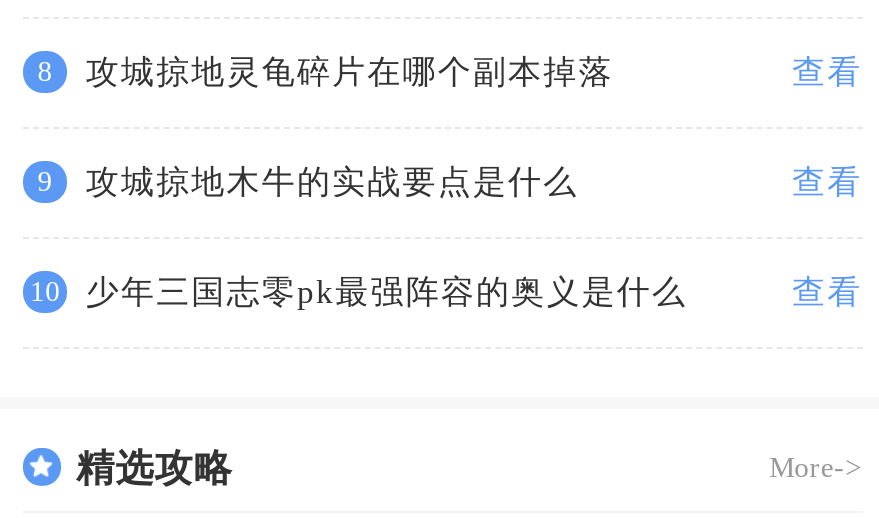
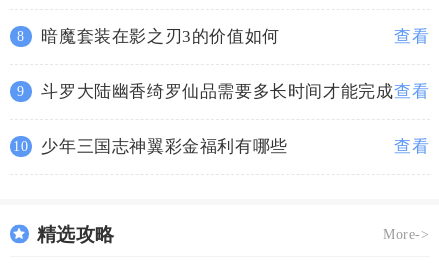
- 攻城掠地灵龟碎片在哪个副本掉落
+ 暗魔套装在影之刃3的价值如何

- 攻城掠地木牛的实战要点是什么
- 查看
+ 斗罗大陆幽香绮罗仙品需要多长时间才能完成 查看

- 少年三国志零pk最强阵容的奥义是什么
+ 少年三国志神翼彩金福利有哪些
